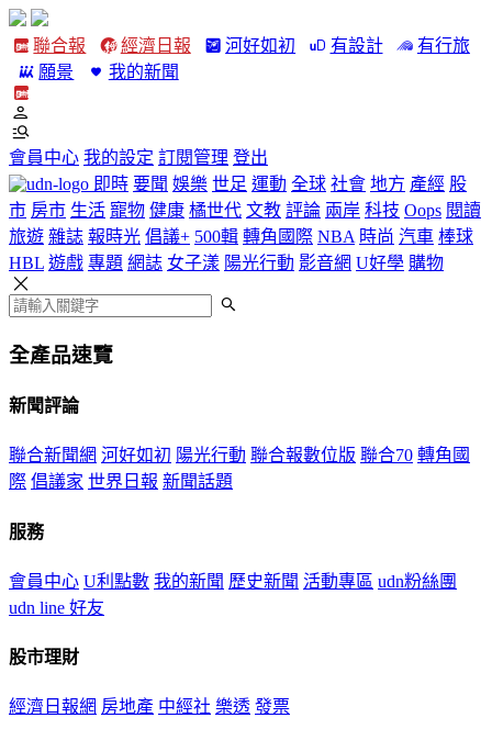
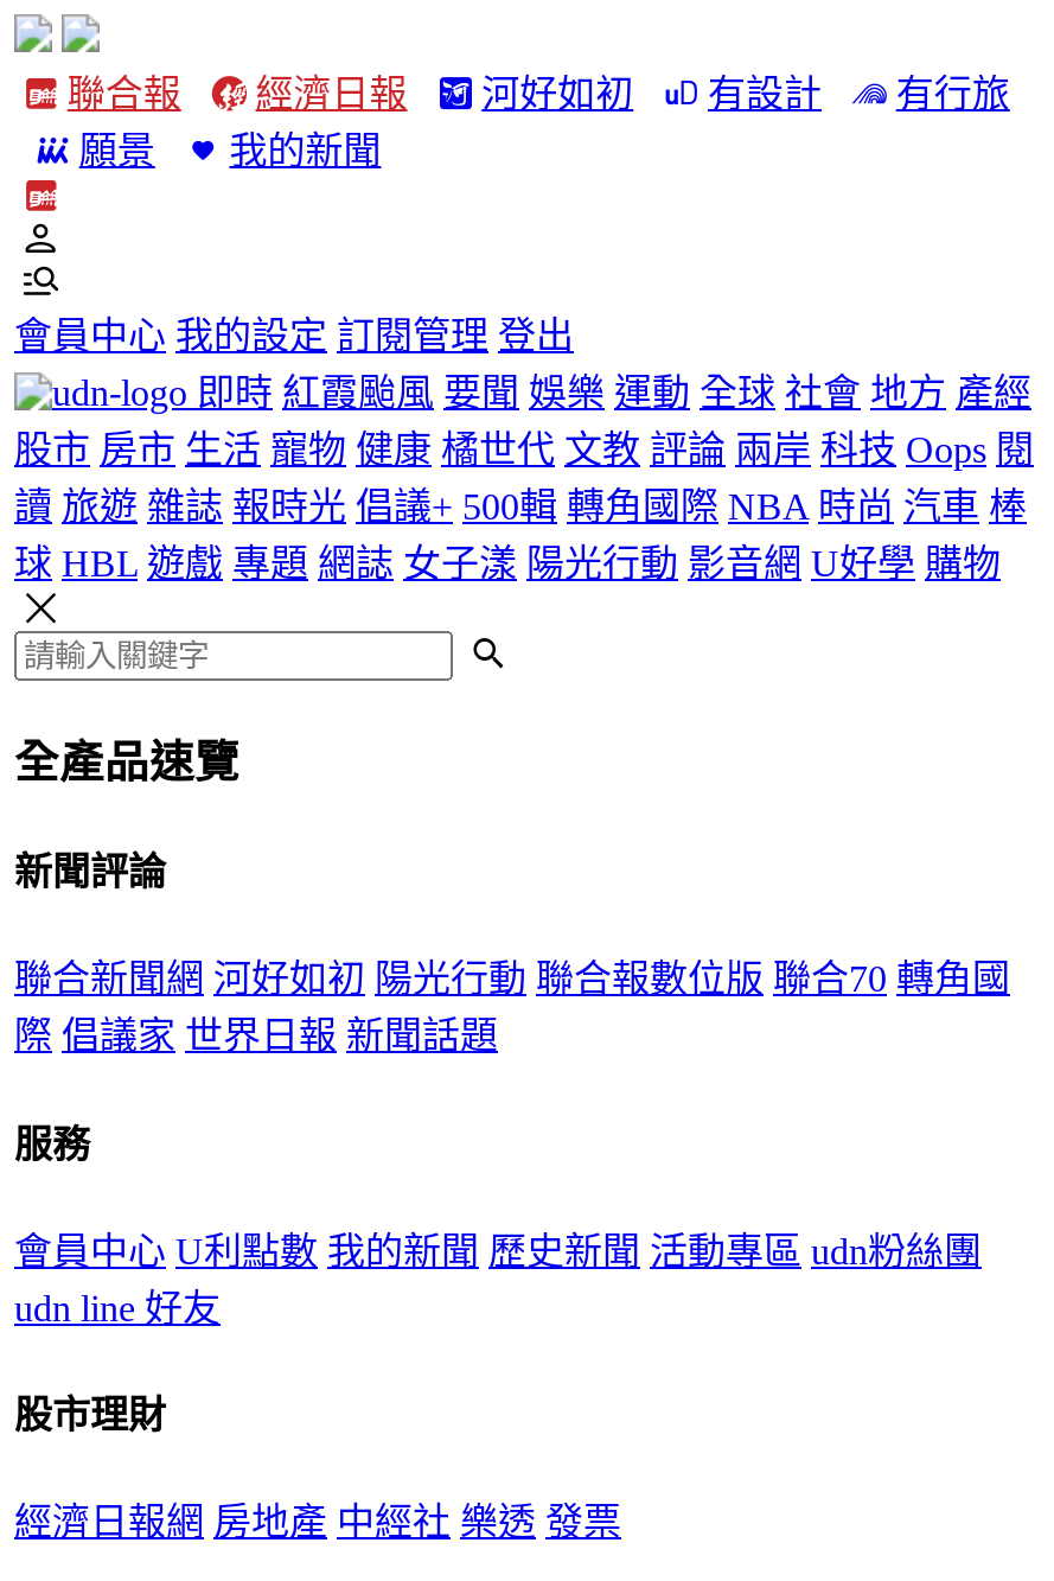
- 即時 要聞 娛樂 世足 運動 全球 社會 地方 產經 股
- 市 房市 生活 寵物 健康 橘世代 文教 評論 兩岸 科技 Oops 閱讀
- 旅遊 雜誌 報時光 倡議+ 500輯 轉角國際 NBA 時尚 汽車 棒球
- HBL 遊戲 專題 網誌 女子漾 陽光行動 影音網 U好學 購物
+ 即時 紅霞颱風 要聞 娛樂 運動 全球 社會 地方 產經
+ 股市 房市 生活 寵物 健康 橘世代 文教 評論 兩岸 科技 Oops 閱
+ 讀 旅遊 雜誌 報時光 倡議+ 500輯 轉角國際 NBA 時尚 汽車 棒
+ 球 HBL 遊戲 專題 網誌 女子漾 陽光行動 影音網 U好學 購物
